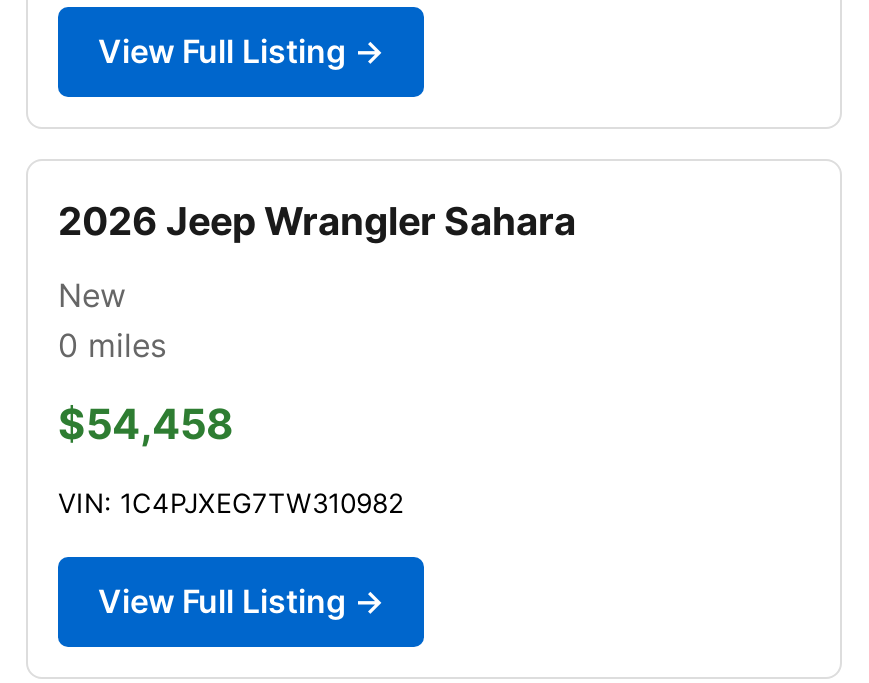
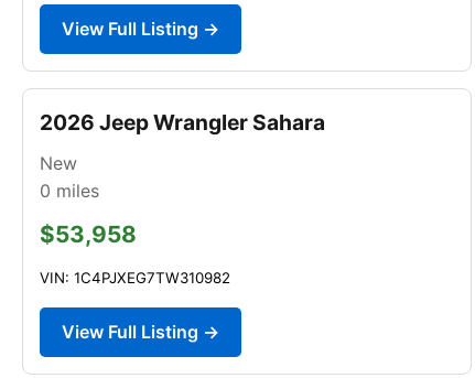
- $54,458
+ $53,958
